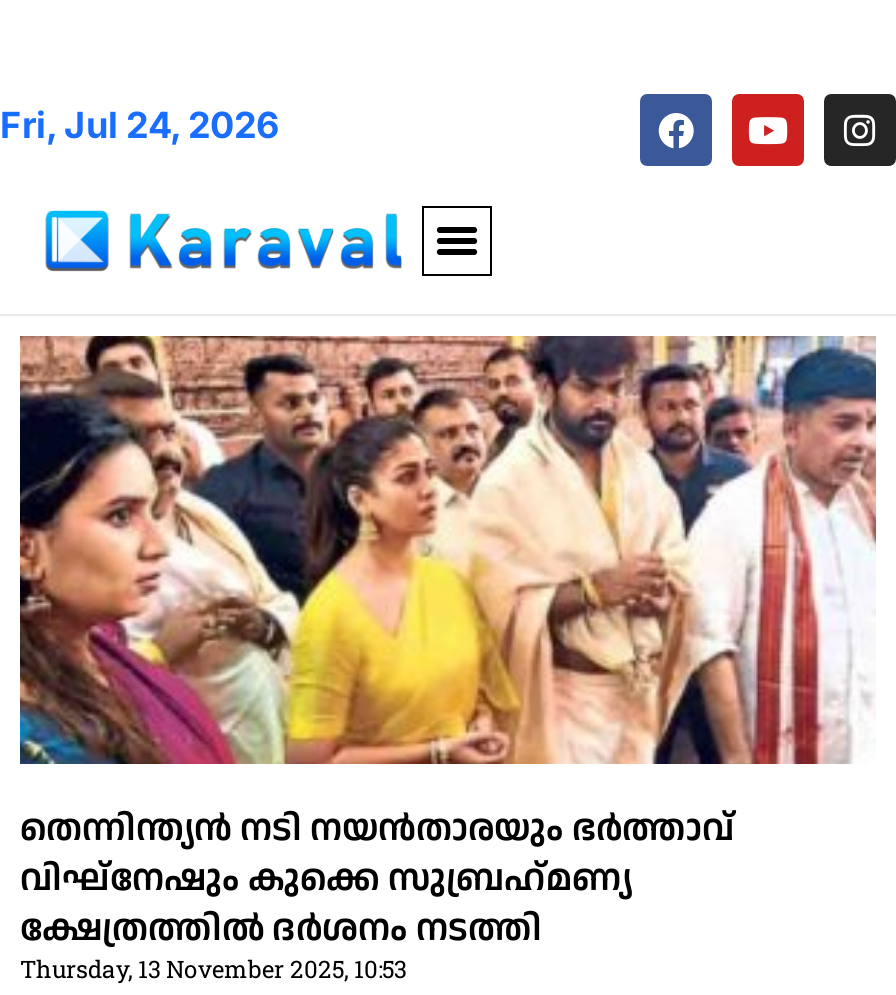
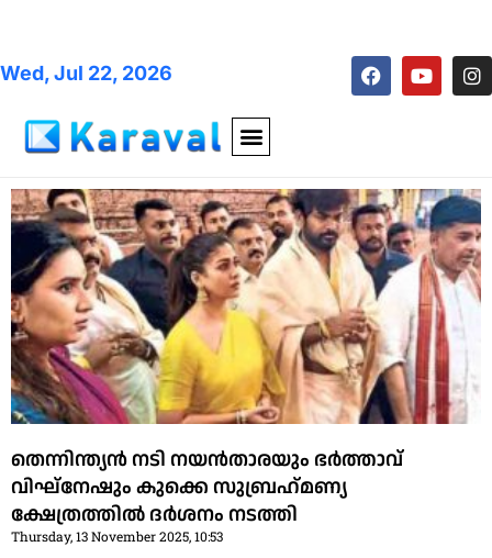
- Fri, Jul 24, 2026
+ Wed, Jul 22, 2026
